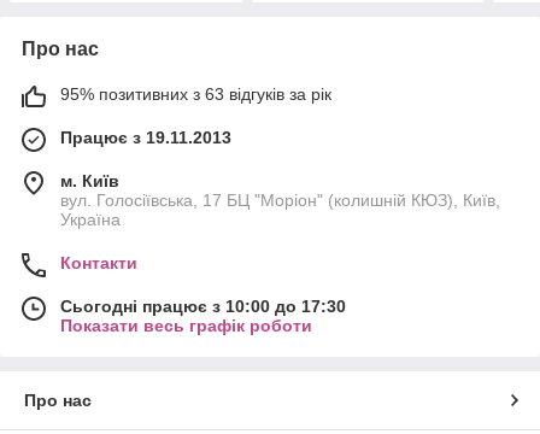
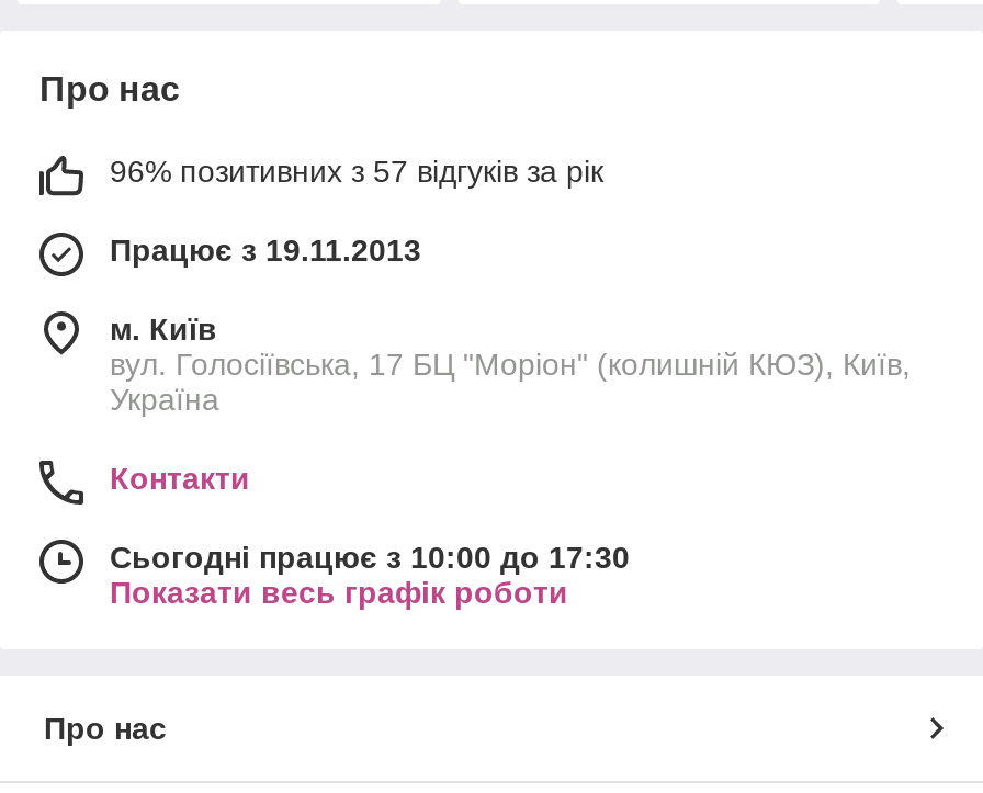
- 95% позитивних з 63 відгуків за рік
+ 96% позитивних з 57 відгуків за рік
